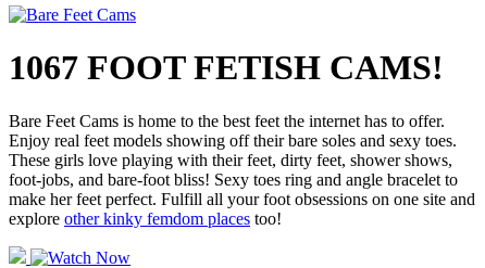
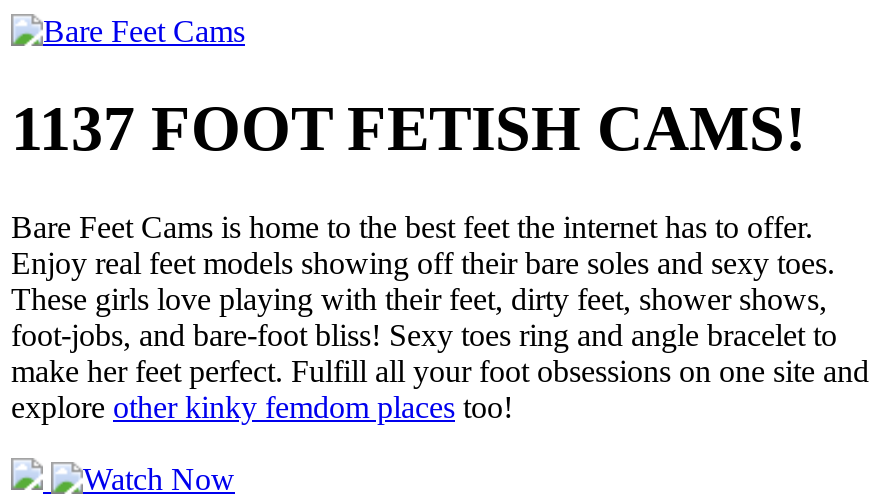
- 1067 FOOT FETISH CAMS!
+ 1137 FOOT FETISH CAMS!
